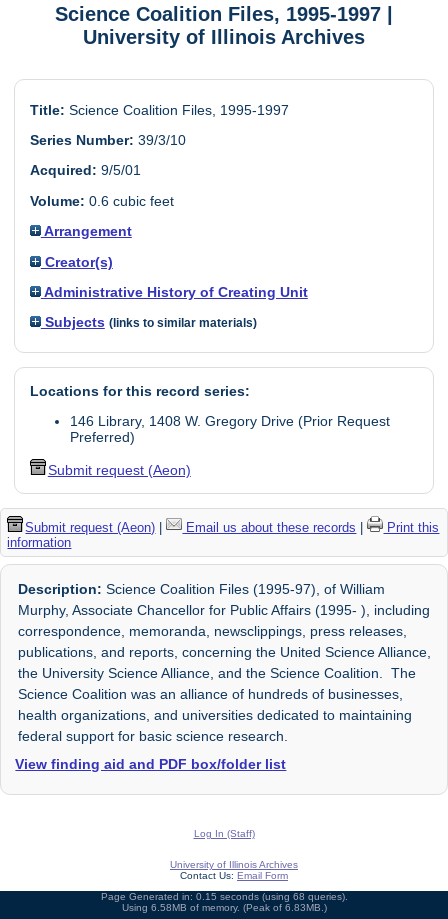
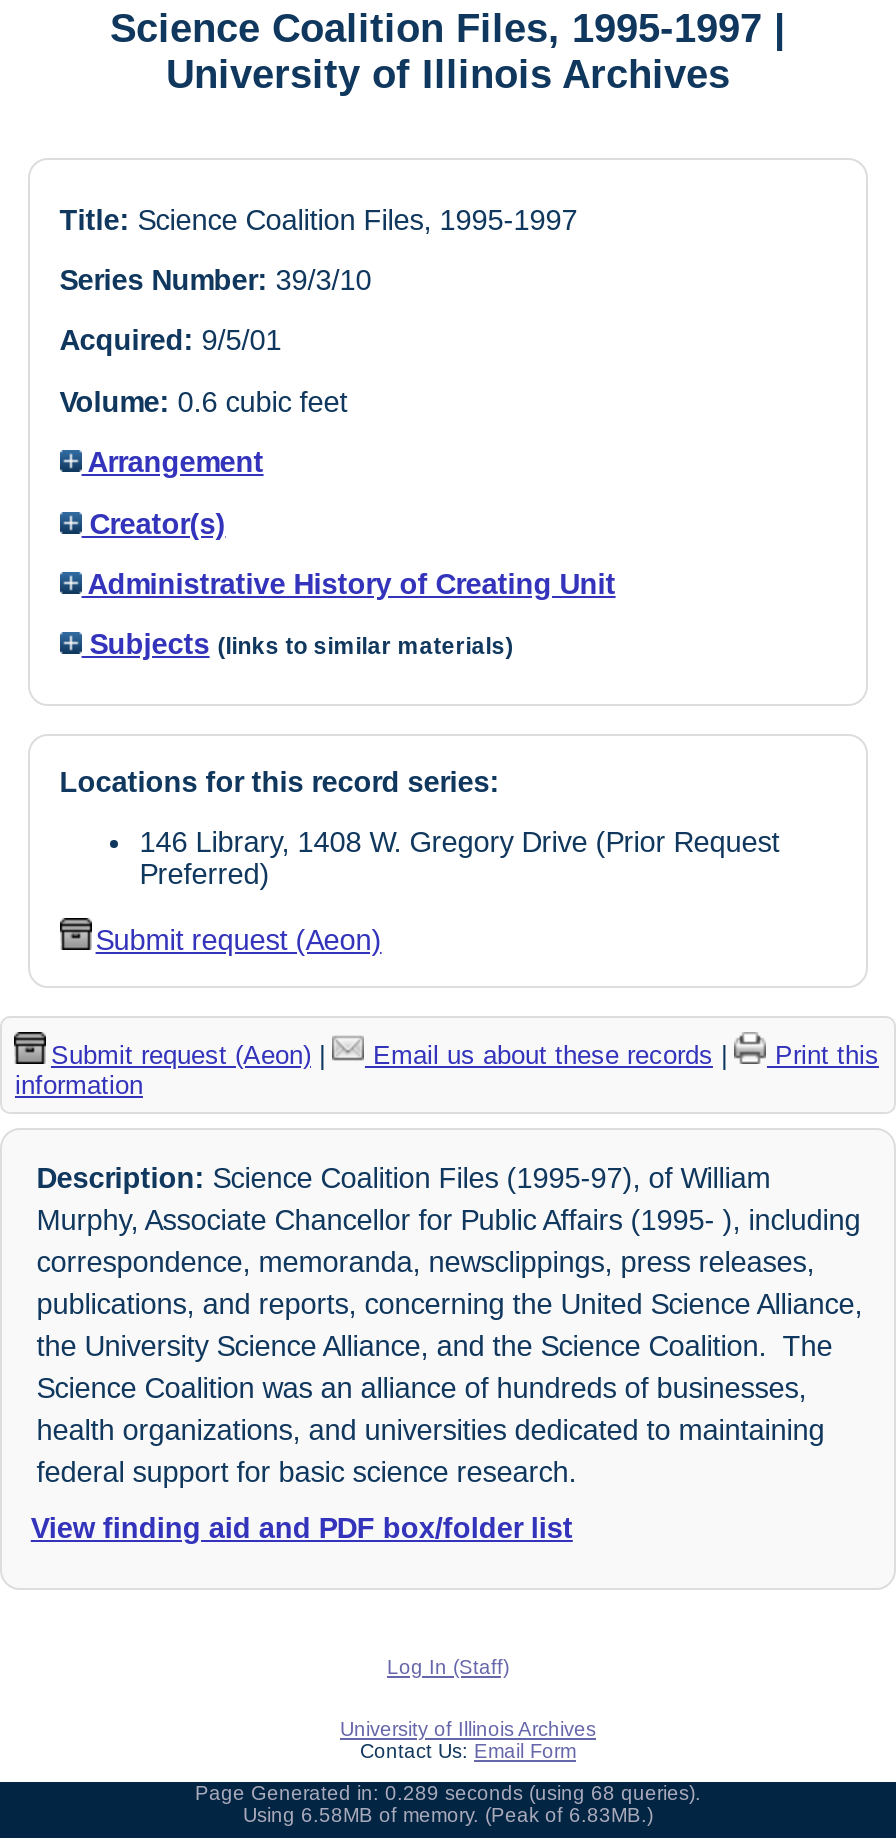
- Page Generated in: 0.15 seconds (using 68 queries).
+ Page Generated in: 0.289 seconds (using 68 queries).
